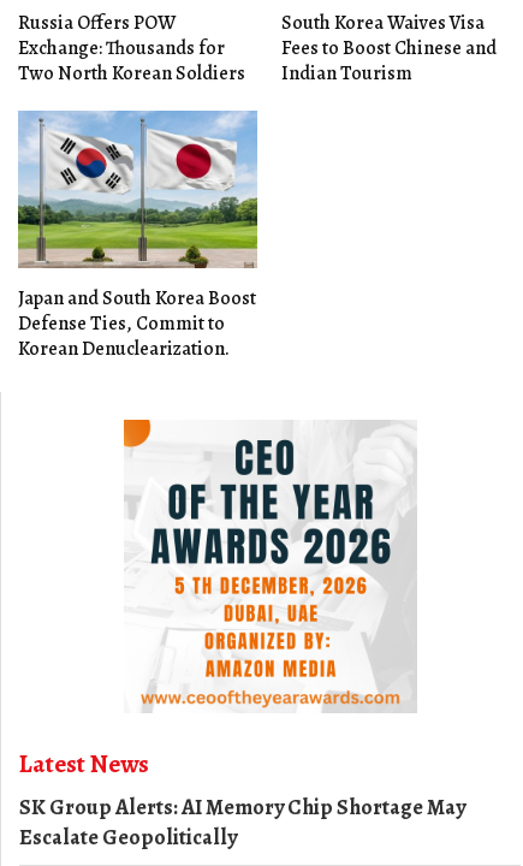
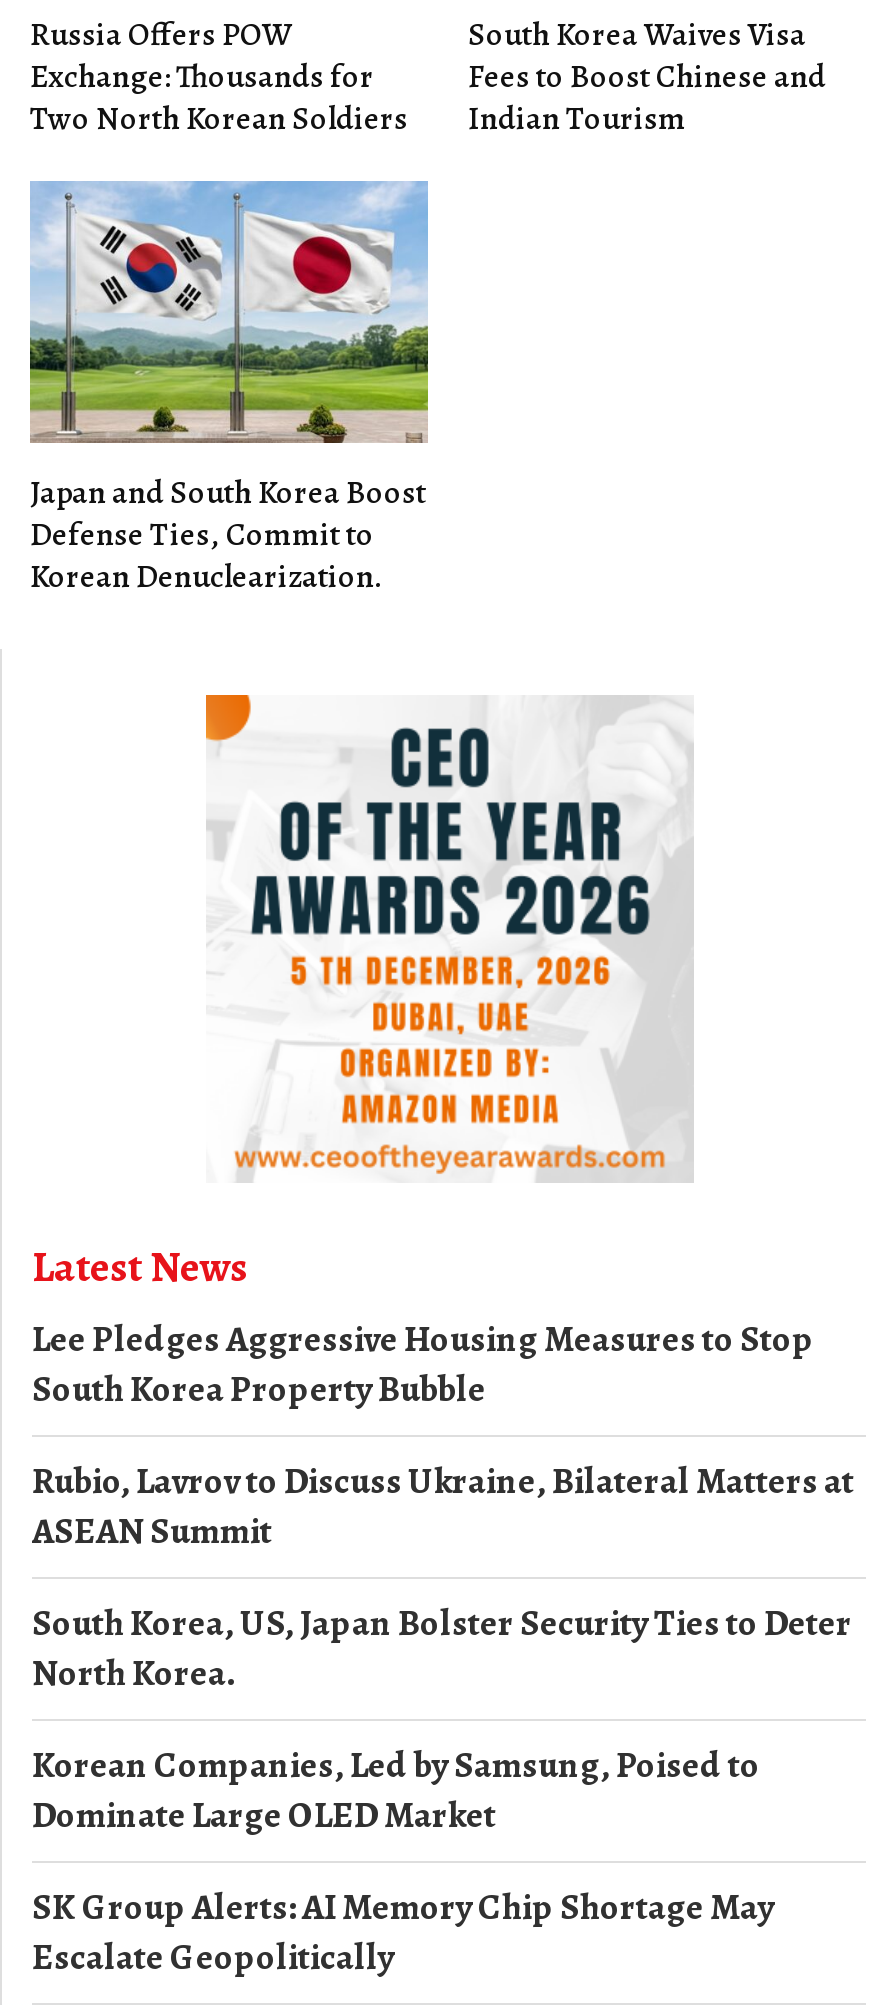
+ Lee Pledges Aggressive Housing Measures to Stop
+ South Korea Property Bubble
+ Rubio, Lavrov to Discuss Ukraine, Bilateral Matters at
+ ASEAN Summit
+ South Korea, US, Japan Bolster Security Ties to Deter
+ North Korea.
+ Korean Companies, Led by Samsung, Poised to
+ Dominate Large OLED Market
